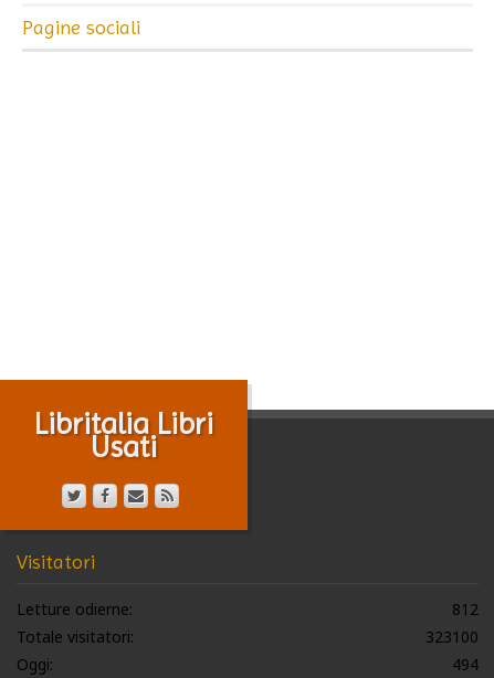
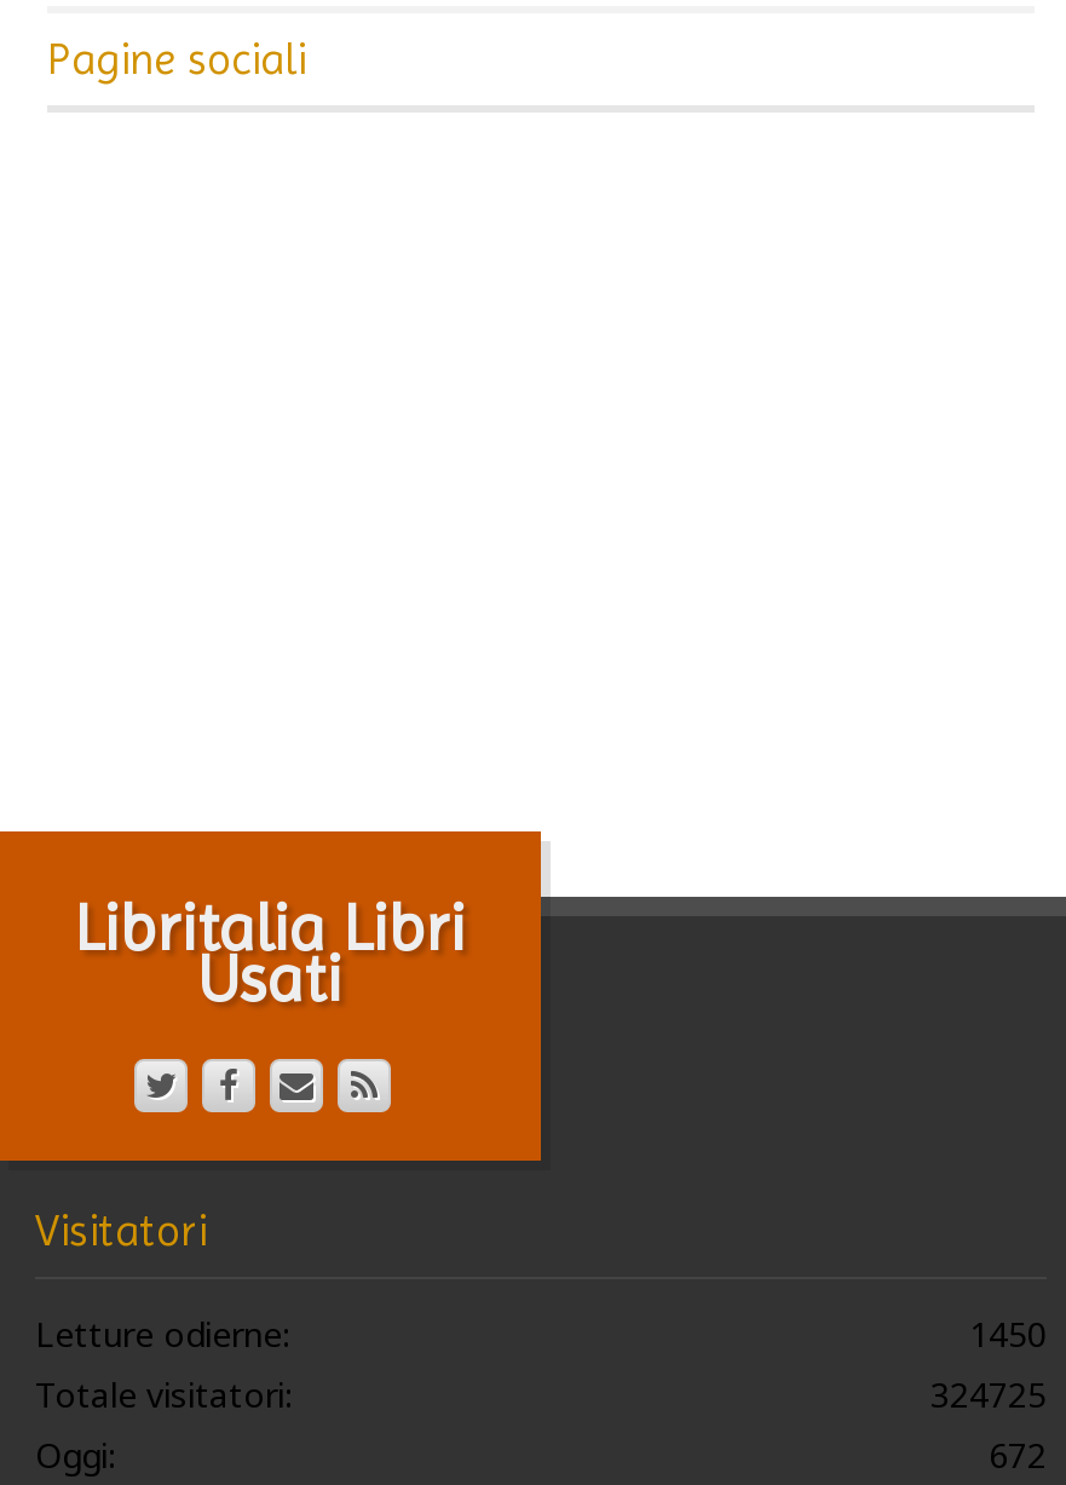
- 812
+ 1450

- 323100
+ 324725

- 494
+ 672
